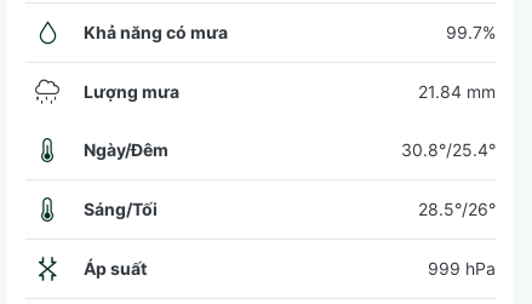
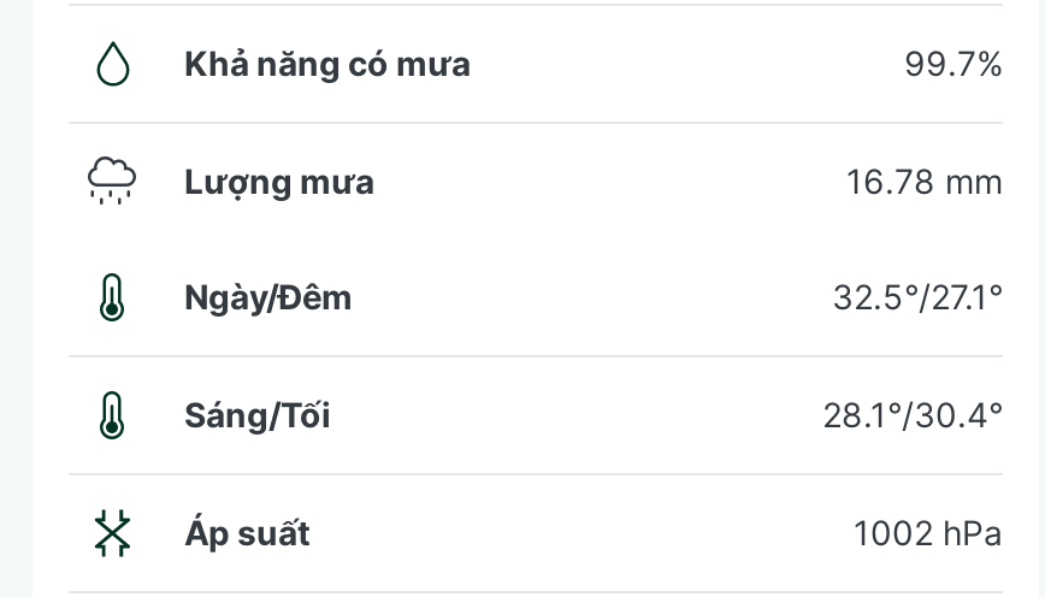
- 21.84 mm
+ 16.78 mm

- 30.8°/25.4°
+ 32.5°/27.1°

- 28.5°/26°
+ 28.1°/30.4°

- 999 hPa
+ 1002 hPa
